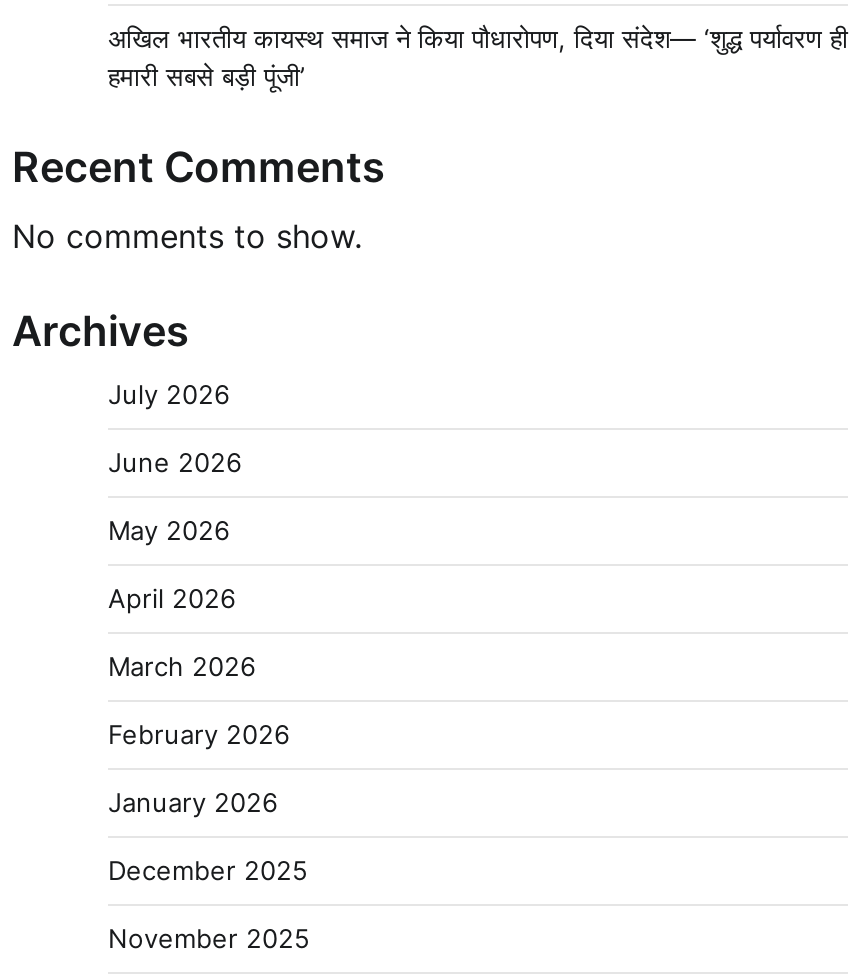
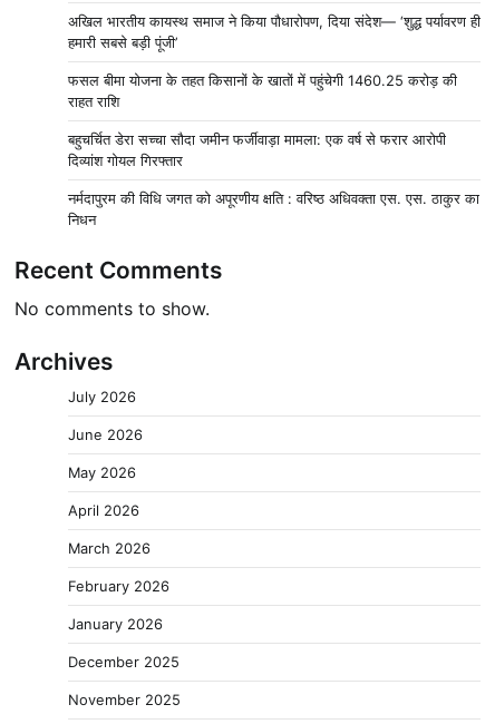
+ फसल बीमा योजना के तहत किसानों के खातों में पहुंचेगी 1460.25 करोड़ की
+ राहत राशि
+ बहुचर्चित डेरा सच्चा सौदा जमीन फर्जीवाड़ा मामला: एक वर्ष से फरार आरोपी
+ दिव्यांश गोयल गिरफ्तार
+ नर्मदापुरम की विधि जगत को अपूरणीय क्षति : वरिष्ठ अधिवक्ता एस. एस. ठाकुर का
+ निधन
